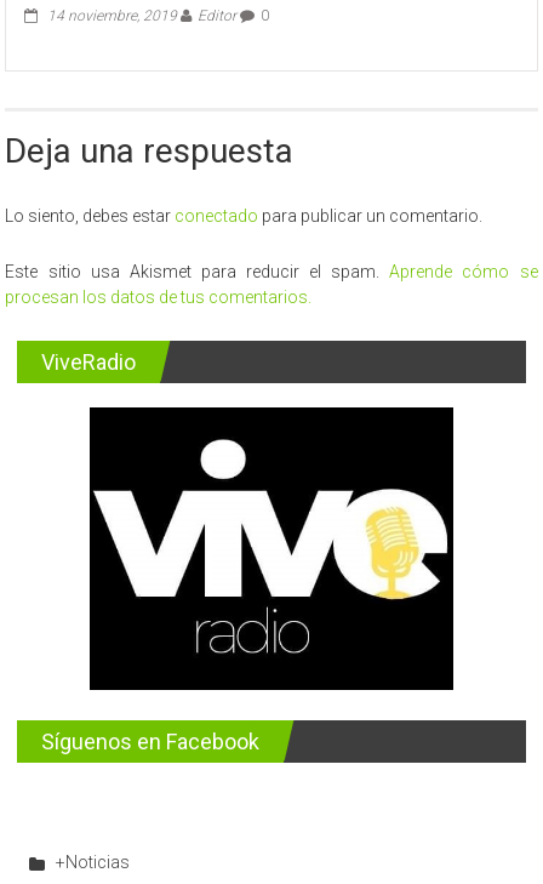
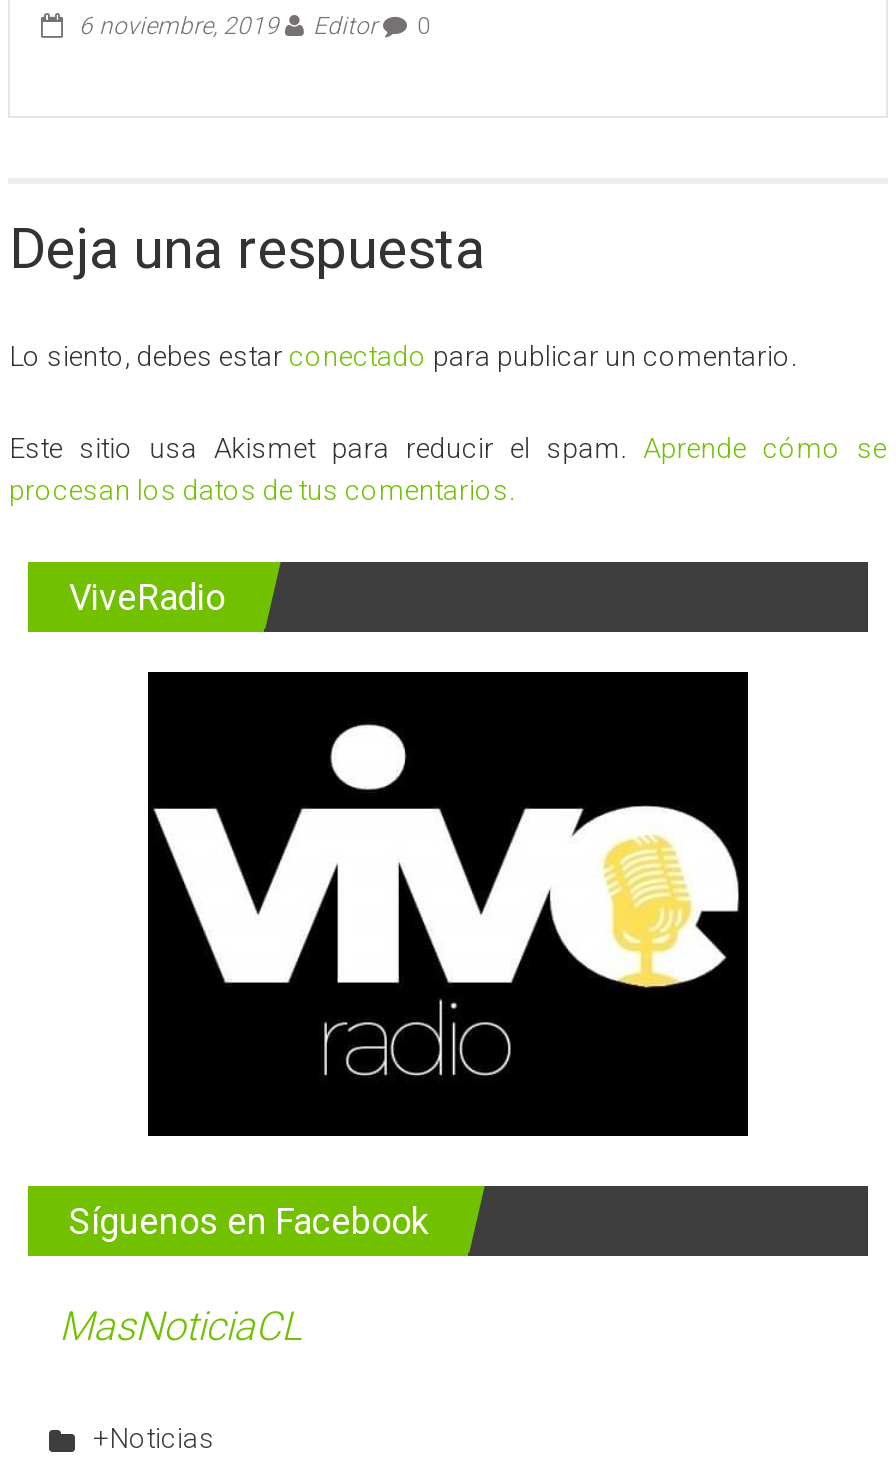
- 14 noviembre, 2019 Editor 0
+ 6 noviembre, 2019 Editor 0

+ MasNoticiaCL
